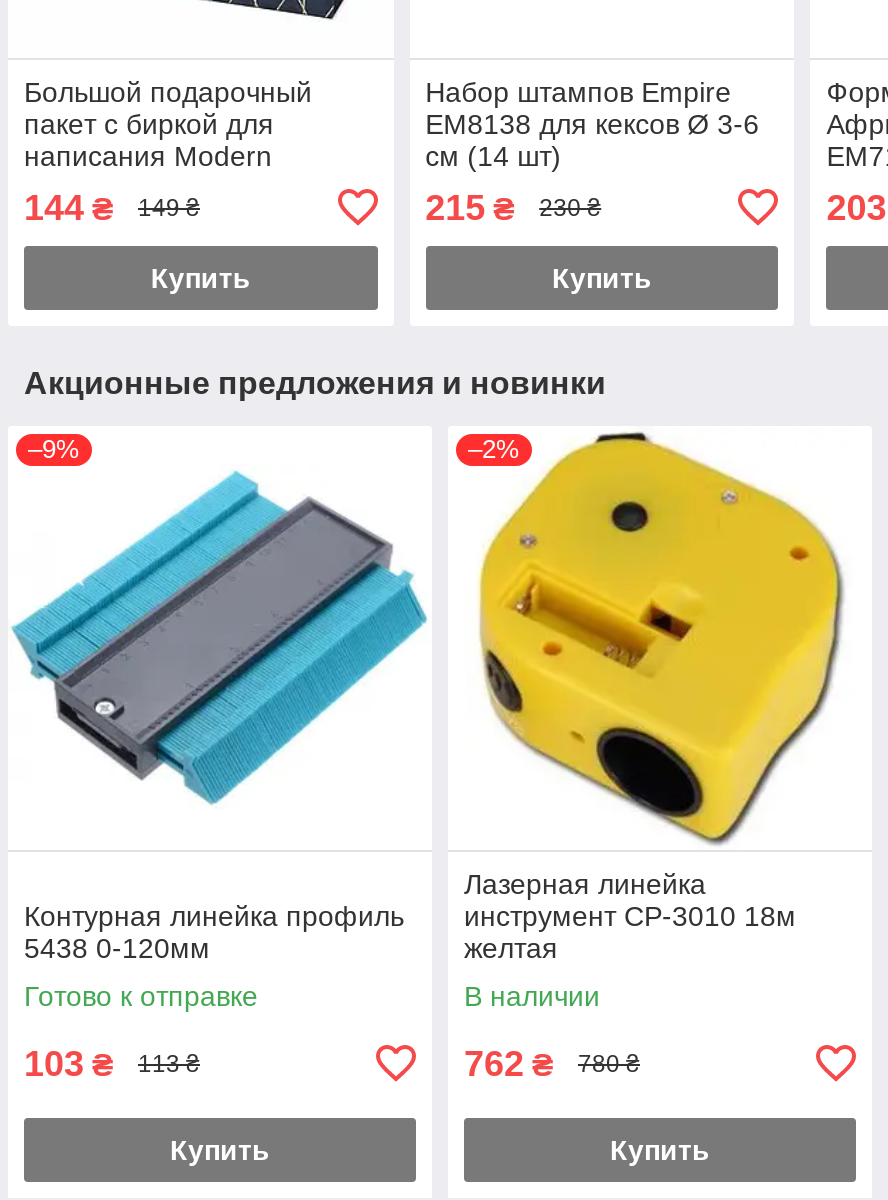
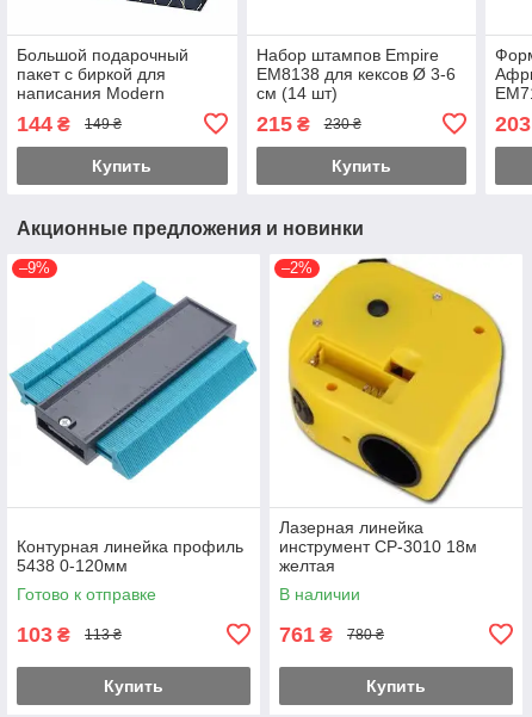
- 762 ₴ 780 ₴
+ 761 ₴ 780 ₴
